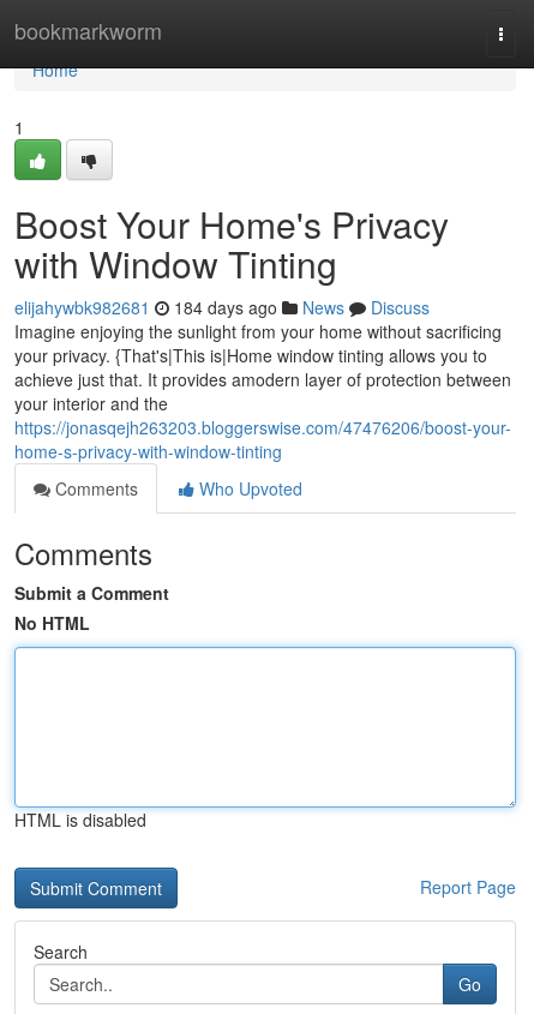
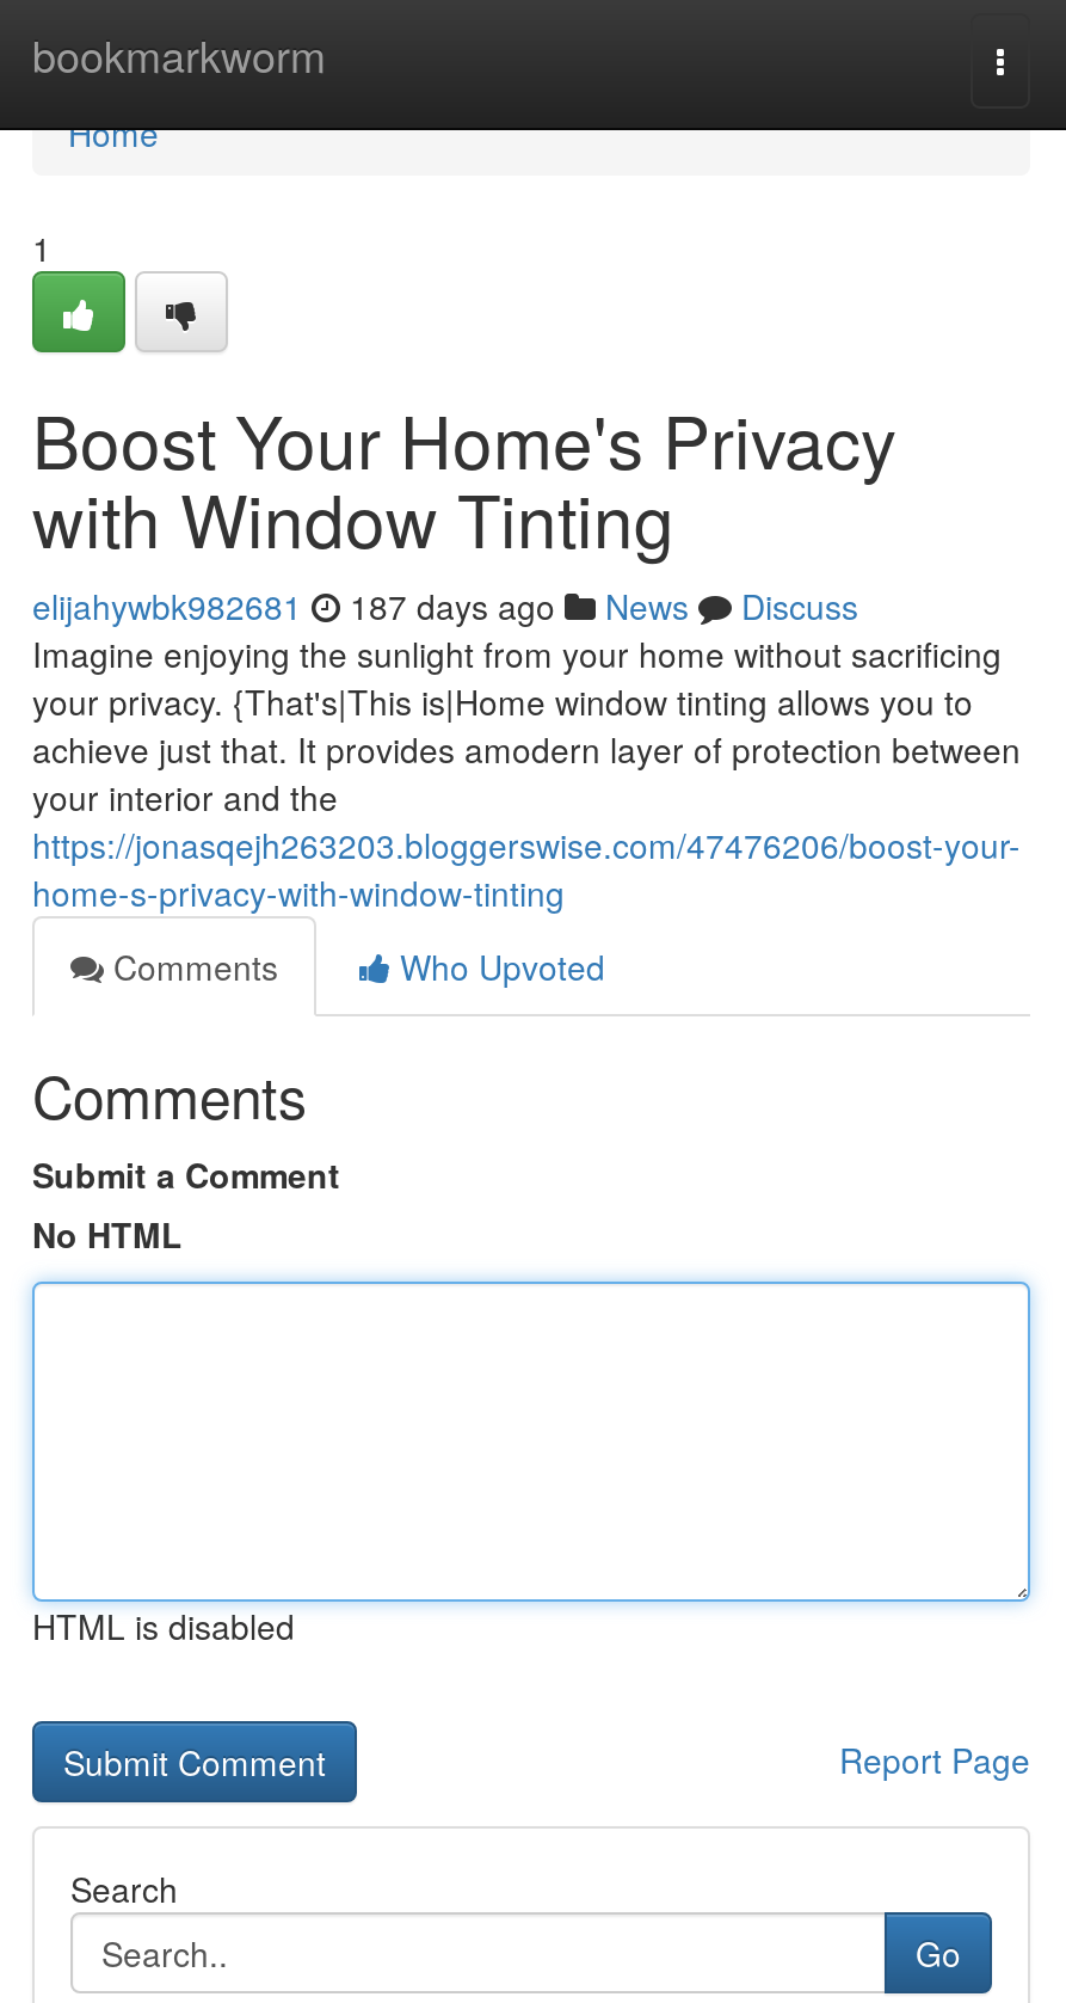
- elijahywbk982681 184 days ago News Discuss
+ elijahywbk982681 187 days ago News Discuss
